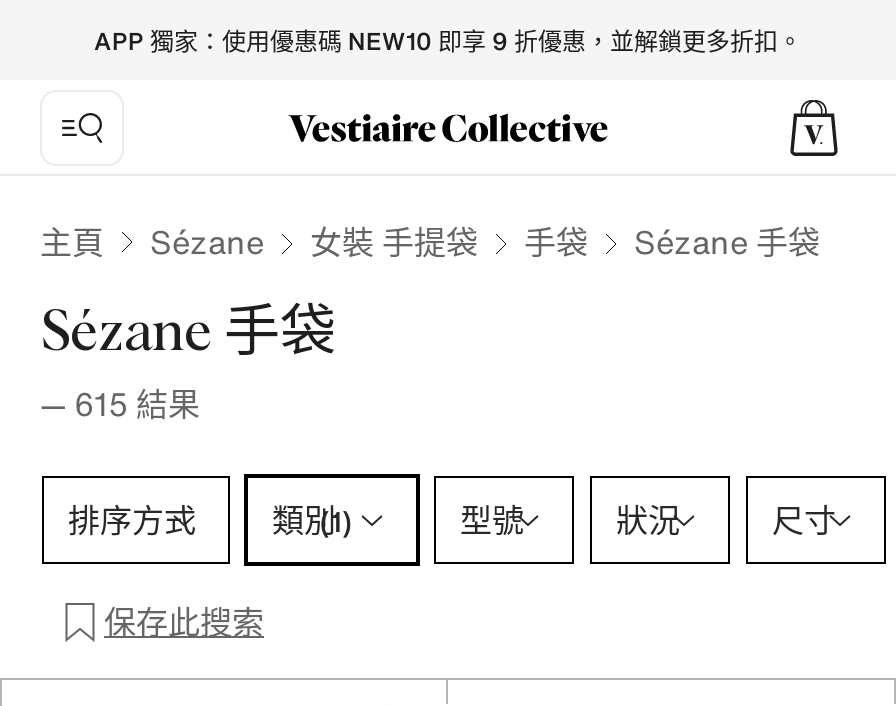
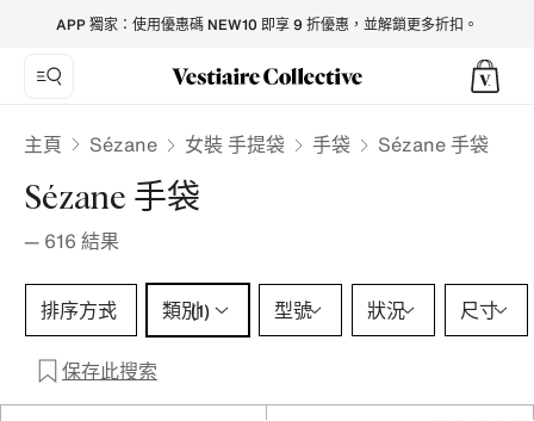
- — 615 結果
+ — 616 結果
